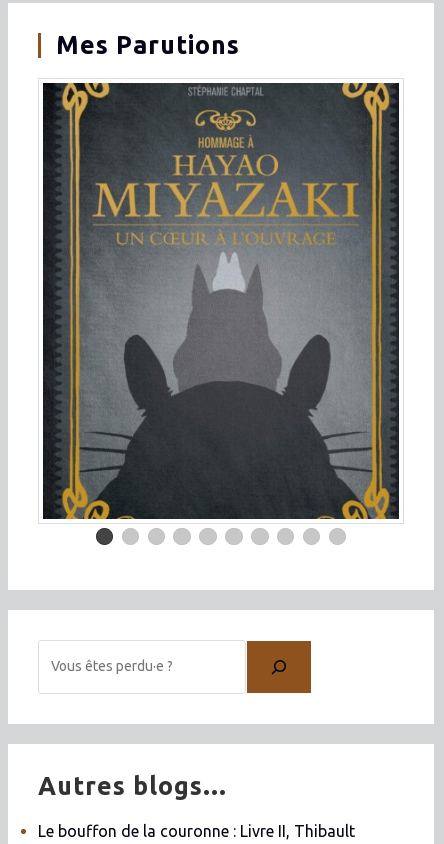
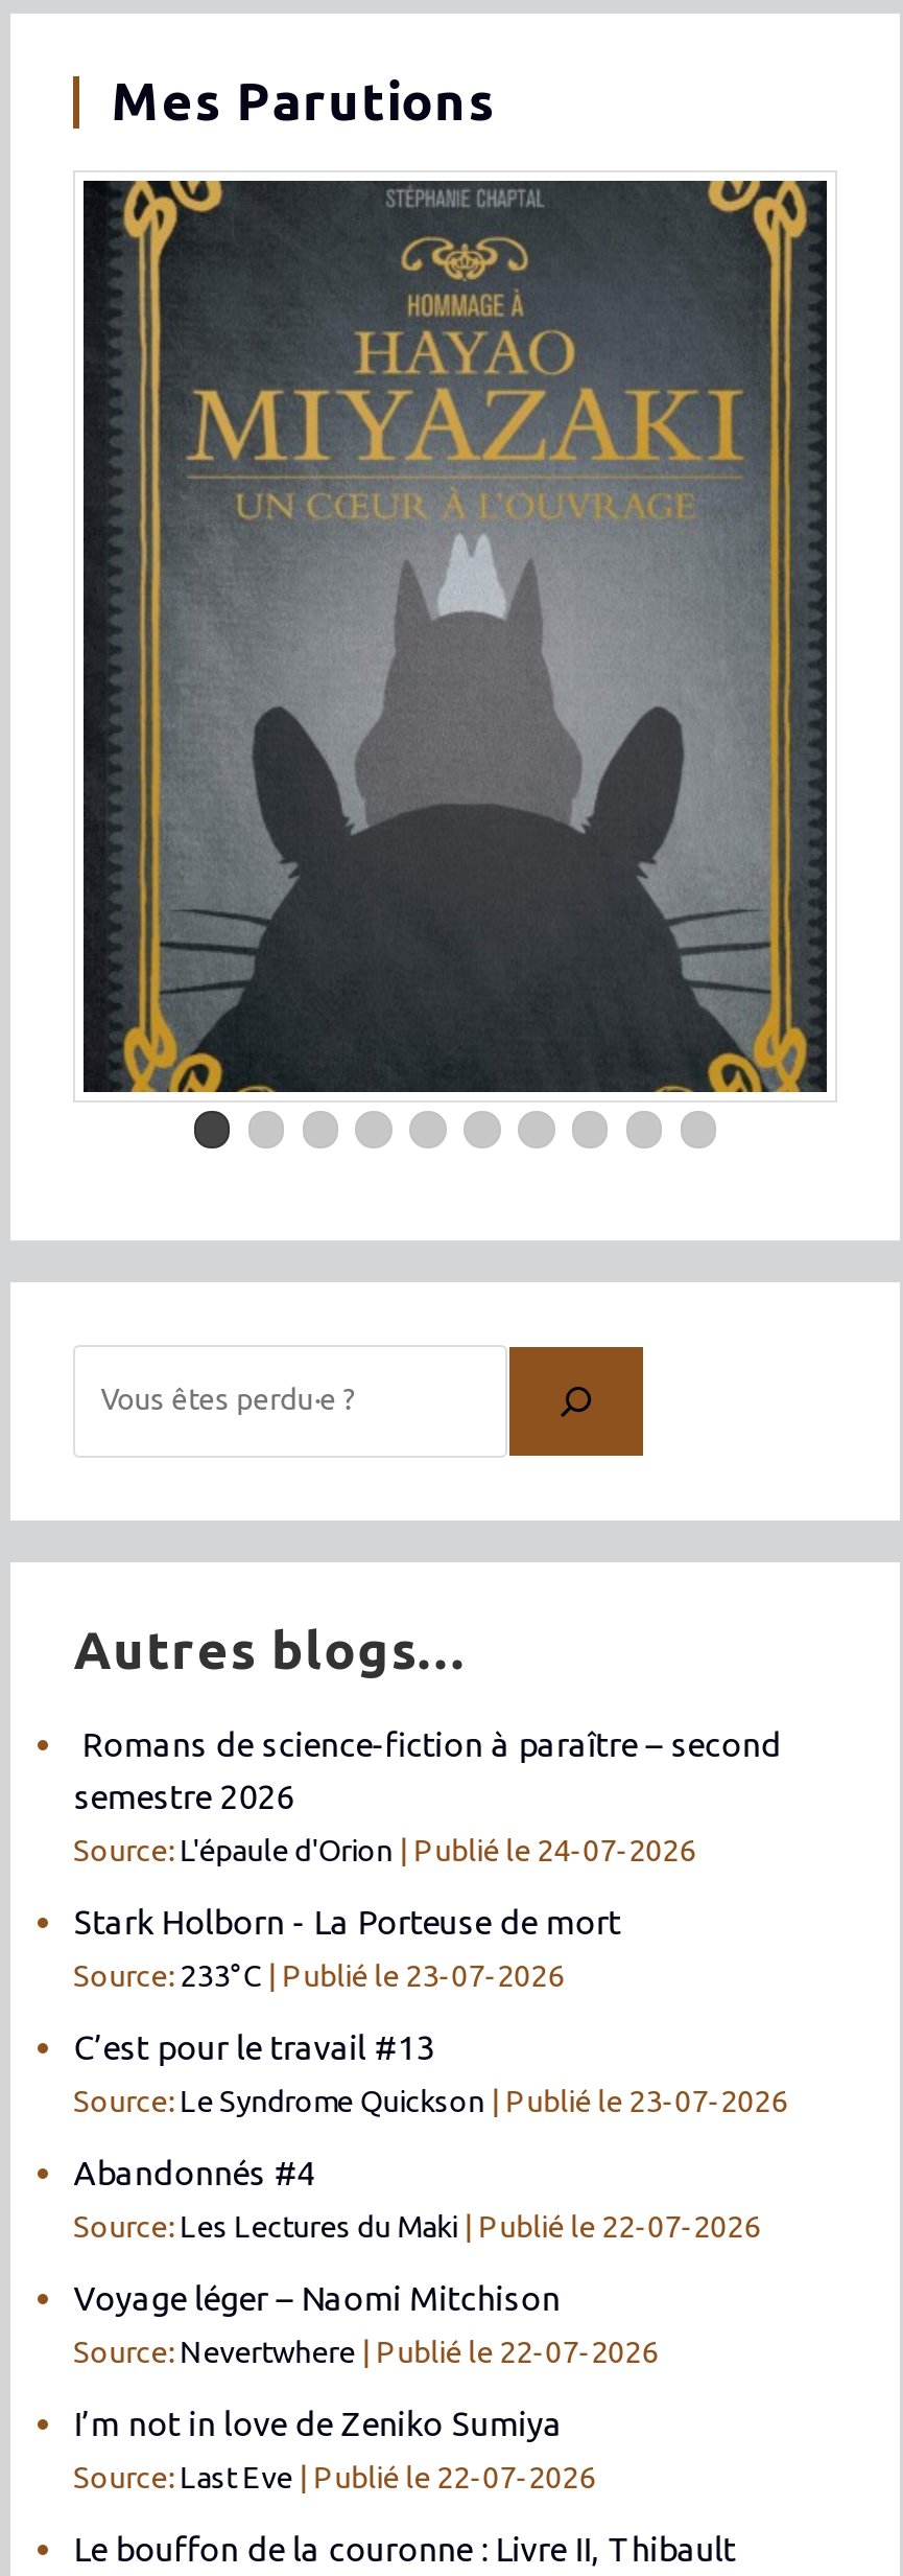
+ Romans de science-fiction à paraître – second
+ semestre 2026
+ Source: L'épaule d'Orion
+ Publié le 24-07-2026
+ Stark Holborn - La Porteuse de mort
+ Source: 233°C
+ Publié le 23-07-2026
+ C’est pour le travail #13
+ Source: Le Syndrome Quickson
+ Publié le 23-07-2026
+ Abandonnés #4
+ Source: Les Lectures du Maki
+ Publié le 22-07-2026
+ Voyage léger – Naomi Mitchison
+ Source: Nevertwhere
+ Publié le 22-07-2026
+ I’m not in love de Zeniko Sumiya
+ Source: Last Eve
+ Publié le 22-07-2026
